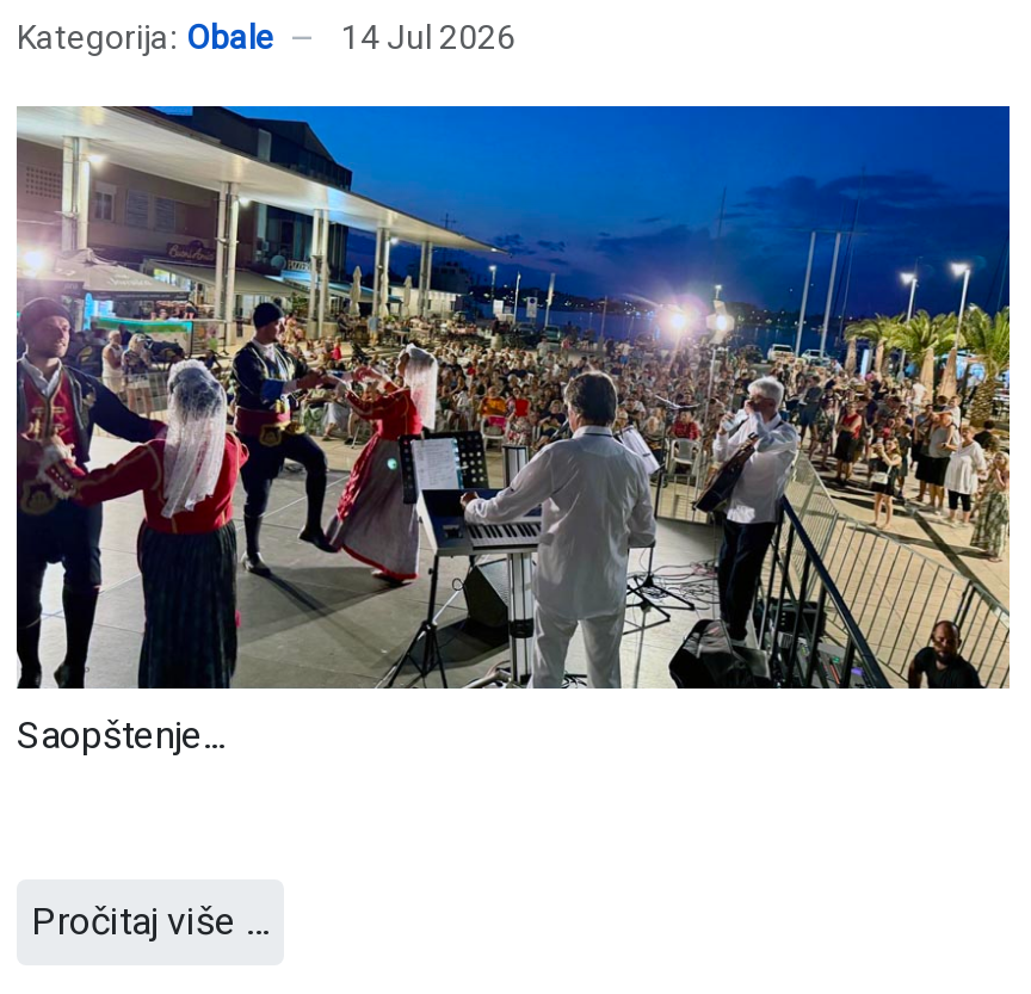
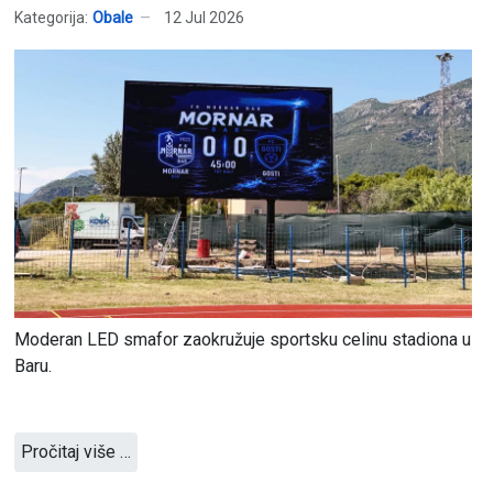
- Kategorija: Obale 14 Jul 2026
+ Kategorija: Obale 12 Jul 2026

- [image]
- Saopštenje...
+ [image]
+ Moderan LED smafor zaokružuje sportsku celinu stadiona u
+ Baru.
